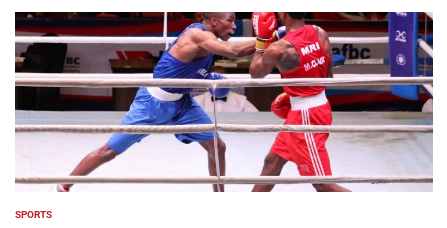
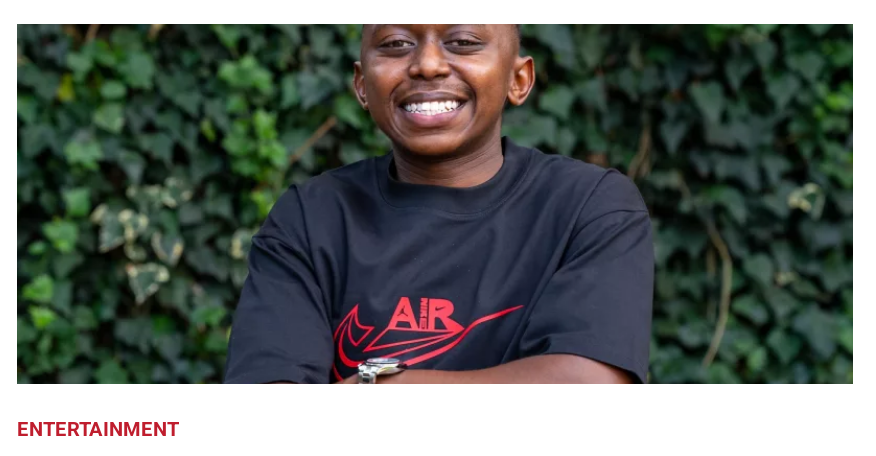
- [image]
- SPORTS
+ [image]
+ ENTERTAINMENT
